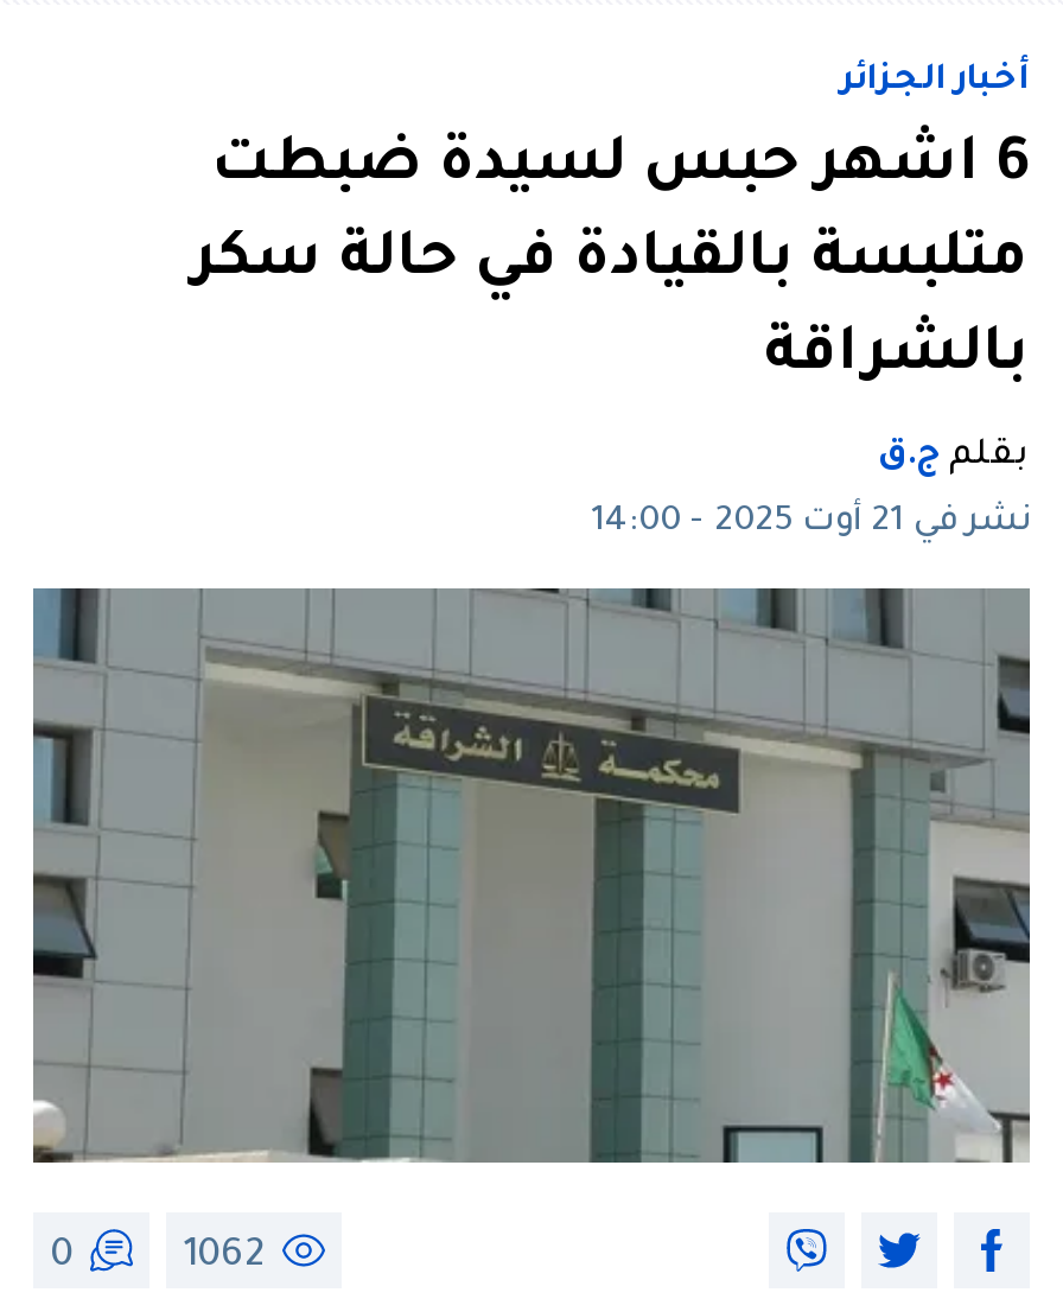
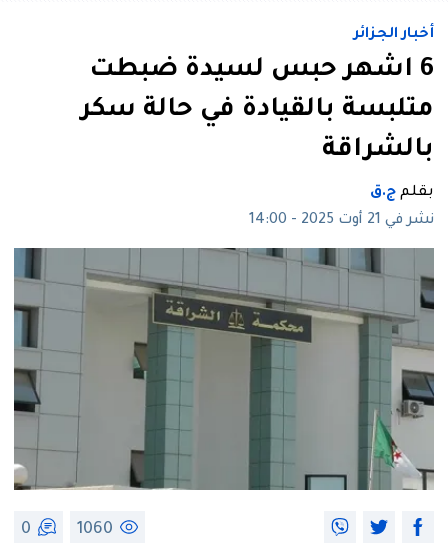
- 1062
+ 1060
